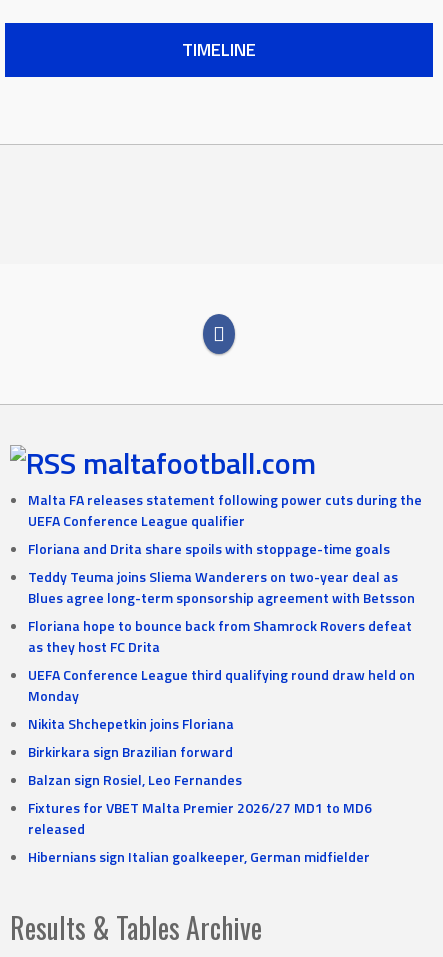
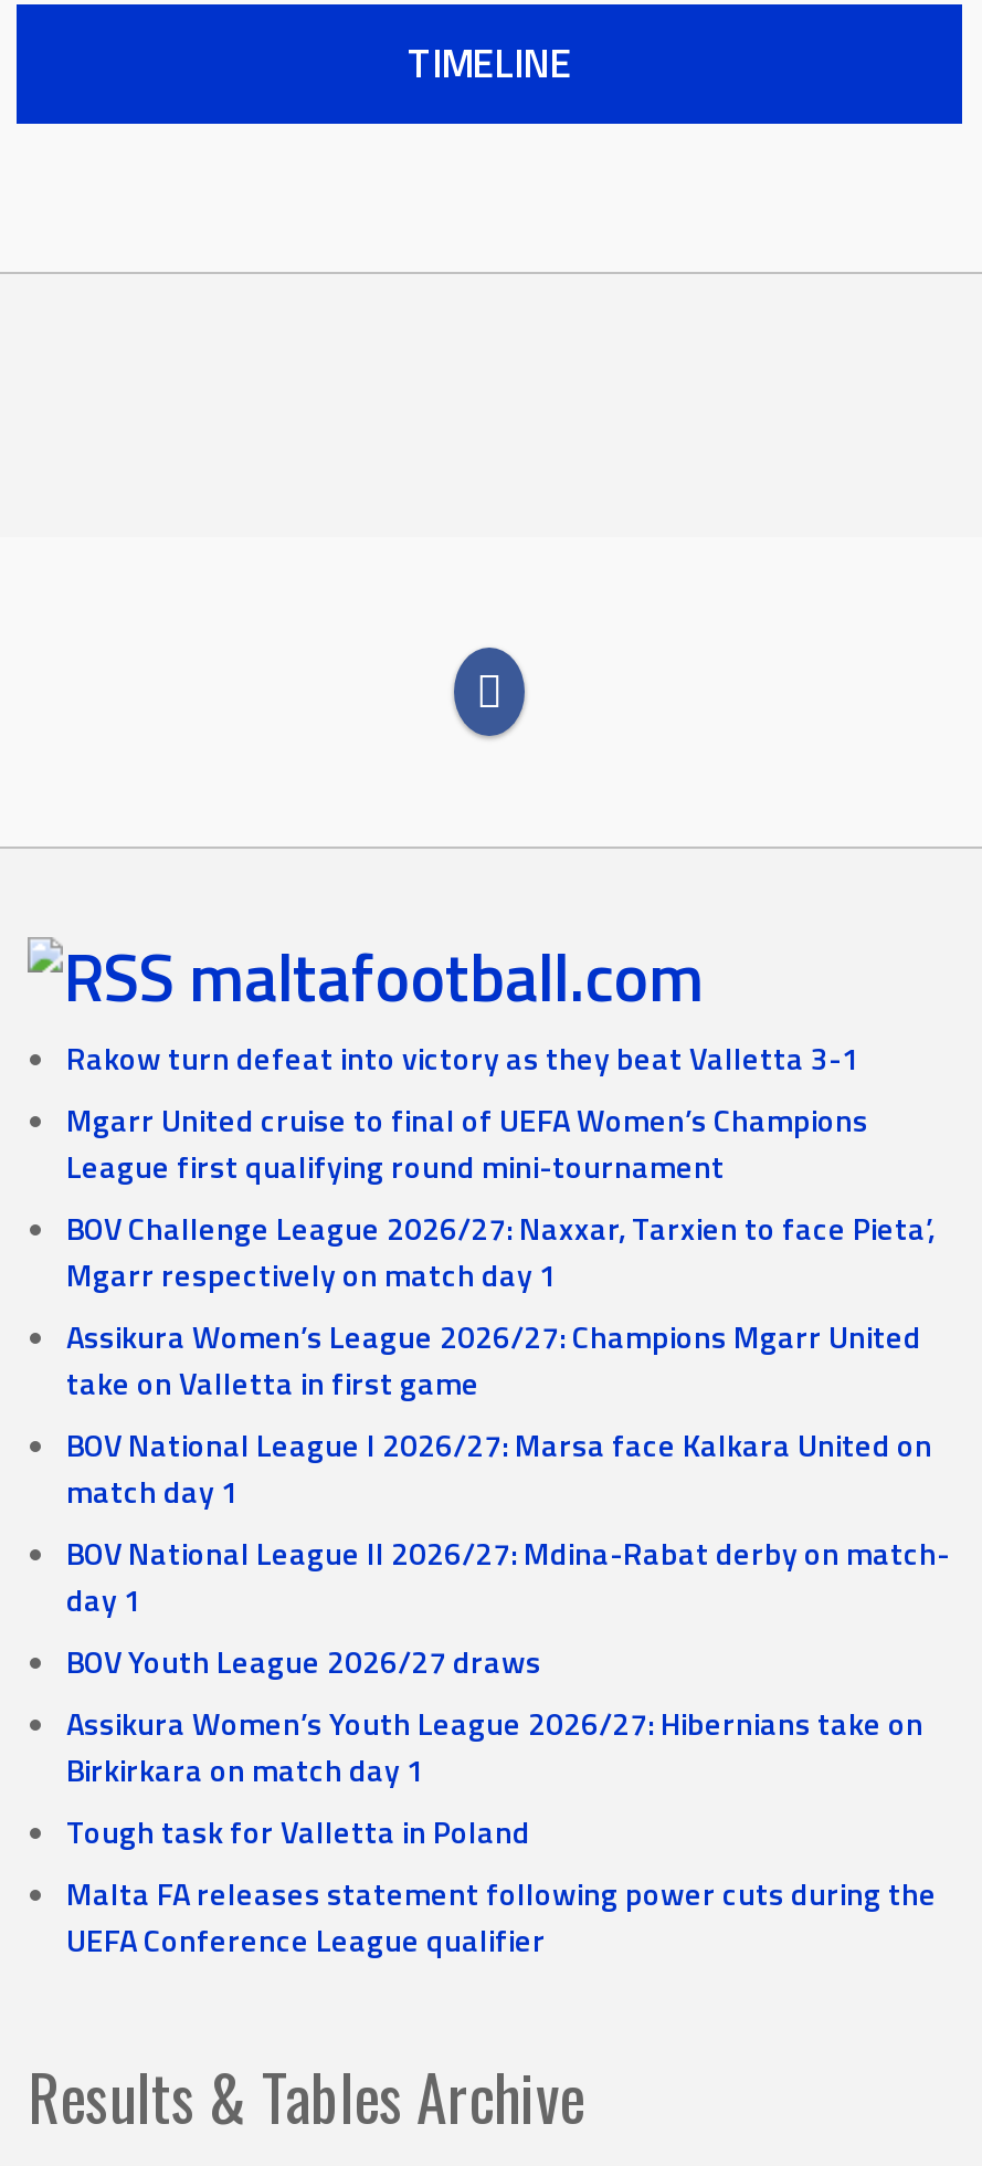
+ Rakow turn defeat into victory as they beat Valletta 3-1
+ Mgarr United cruise to final of UEFA Women’s Champions
+ League first qualifying round mini-tournament
+ BOV Challenge League 2026/27: Naxxar, Tarxien to face Pieta’,
+ Mgarr respectively on match day 1
+ Assikura Women’s League 2026/27: Champions Mgarr United
+ take on Valletta in first game
+ BOV National League I 2026/27: Marsa face Kalkara United on
+ match day 1
+ BOV National League II 2026/27: Mdina-Rabat derby on match-
+ day 1
+ BOV Youth League 2026/27 draws
+ Assikura Women’s Youth League 2026/27: Hibernians take on
+ Birkirkara on match day 1
+ Tough task for Valletta in Poland

moved down: Malta FA releases statement following power cuts during the | UEFA Conference League qualifier

- Floriana and Drita share spoils with stoppage-time goals
- Teddy Teuma joins Sliema Wanderers on two-year deal as
- Blues agree long-term sponsorship agreement with Betsson
- Floriana hope to bounce back from Shamrock Rovers defeat
- as they host FC Drita
- UEFA Conference League third qualifying round draw held on
- Monday
- Nikita Shchepetkin joins Floriana
- Birkirkara sign Brazilian forward
- Balzan sign Rosiel, Leo Fernandes
- Fixtures for VBET Malta Premier 2026/27 MD1 to MD6
- released
- Hibernians sign Italian goalkeeper, German midfielder
